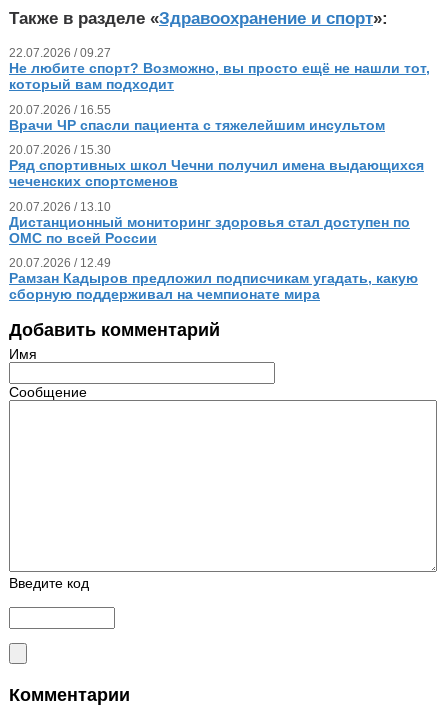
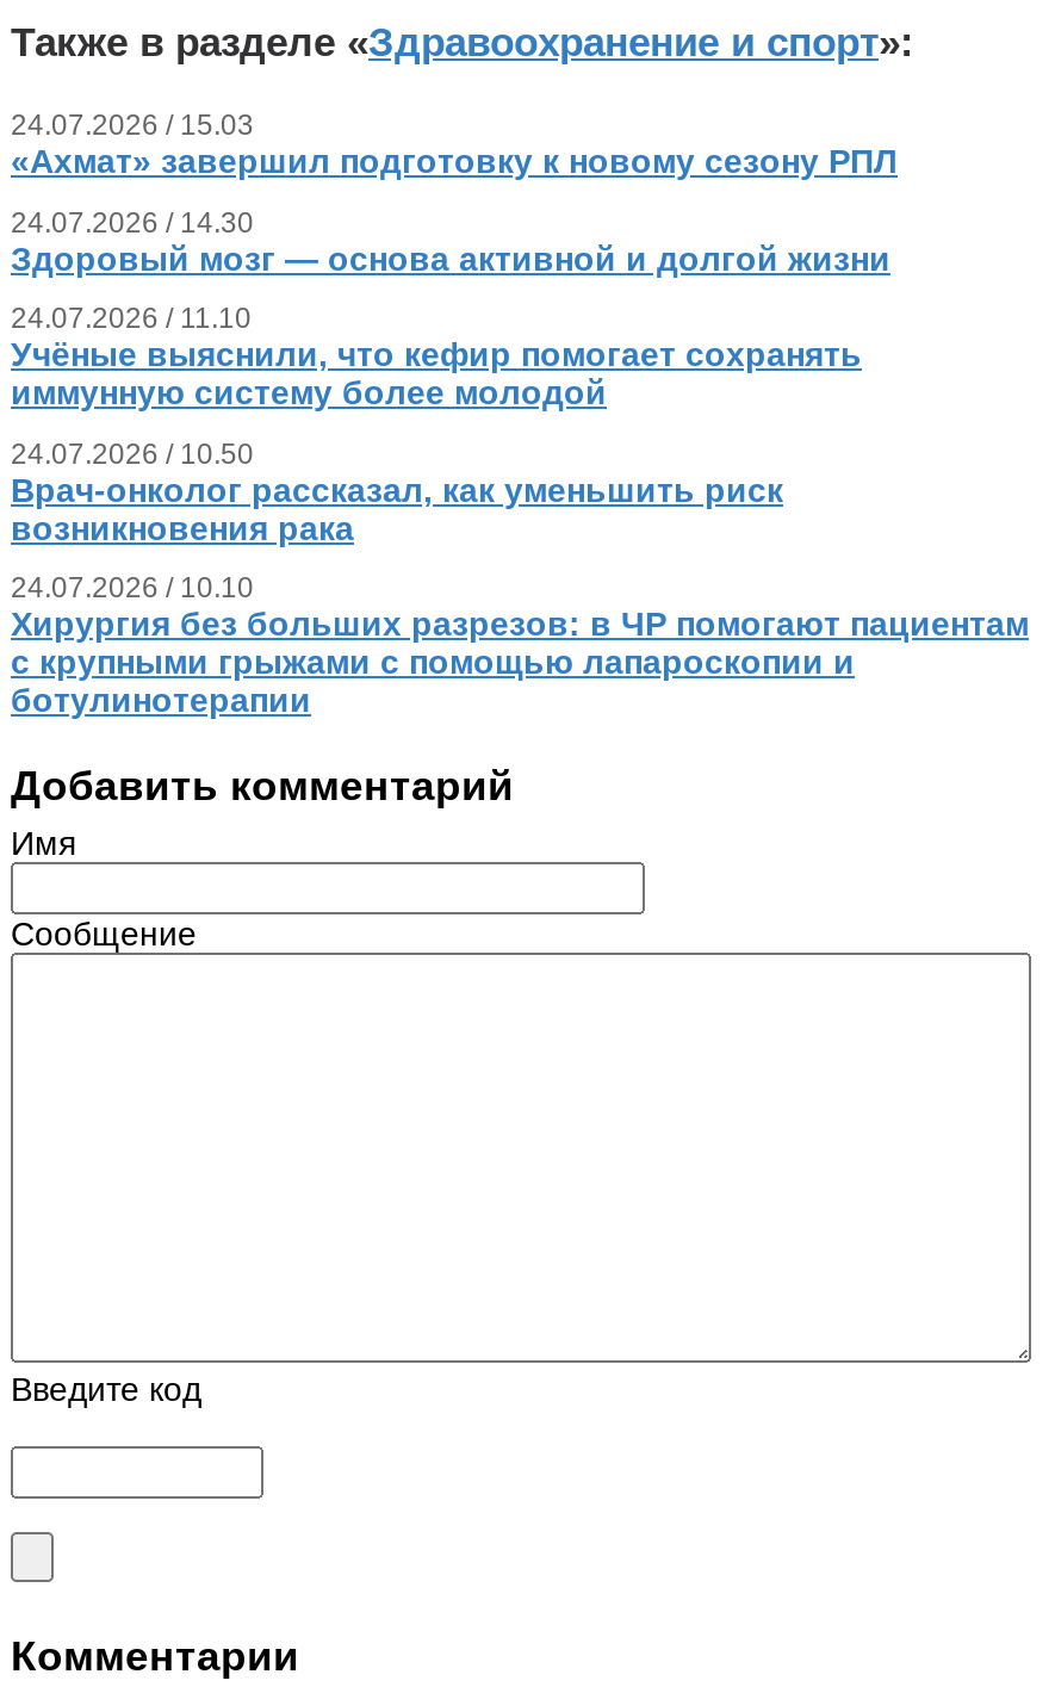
- 22.07.2026 / 09.27
- Не любите спорт? Возможно, вы просто ещё не нашли тот,
- который вам подходит
+ 24.07.2026 / 15.03
+ «Ахмат» завершил подготовку к новому сезону РПЛ

- 20.07.2026 / 16.55
- Врачи ЧР спасли пациента с тяжелейшим инсультом
+ 24.07.2026 / 14.30
+ Здоровый мозг — основа активной и долгой жизни

- 20.07.2026 / 15.30
- Ряд спортивных школ Чечни получил имена выдающихся
- чеченских спортсменов
+ 24.07.2026 / 11.10
+ Учёные выяснили, что кефир помогает сохранять
+ иммунную систему более молодой

- 20.07.2026 / 13.10
- Дистанционный мониторинг здоровья стал доступен по
- ОМС по всей России
+ 24.07.2026 / 10.50
+ Врач‑онколог рассказал, как уменьшить риск
+ возникновения рака

- 20.07.2026 / 12.49
- Рамзан Кадыров предложил подписчикам угадать, какую
- сборную поддерживал на чемпионате мира
+ 24.07.2026 / 10.10
+ Хирургия без больших разрезов: в ЧР помогают пациентам
+ с крупными грыжами с помощью лапароскопии и
+ ботулинотерапии
